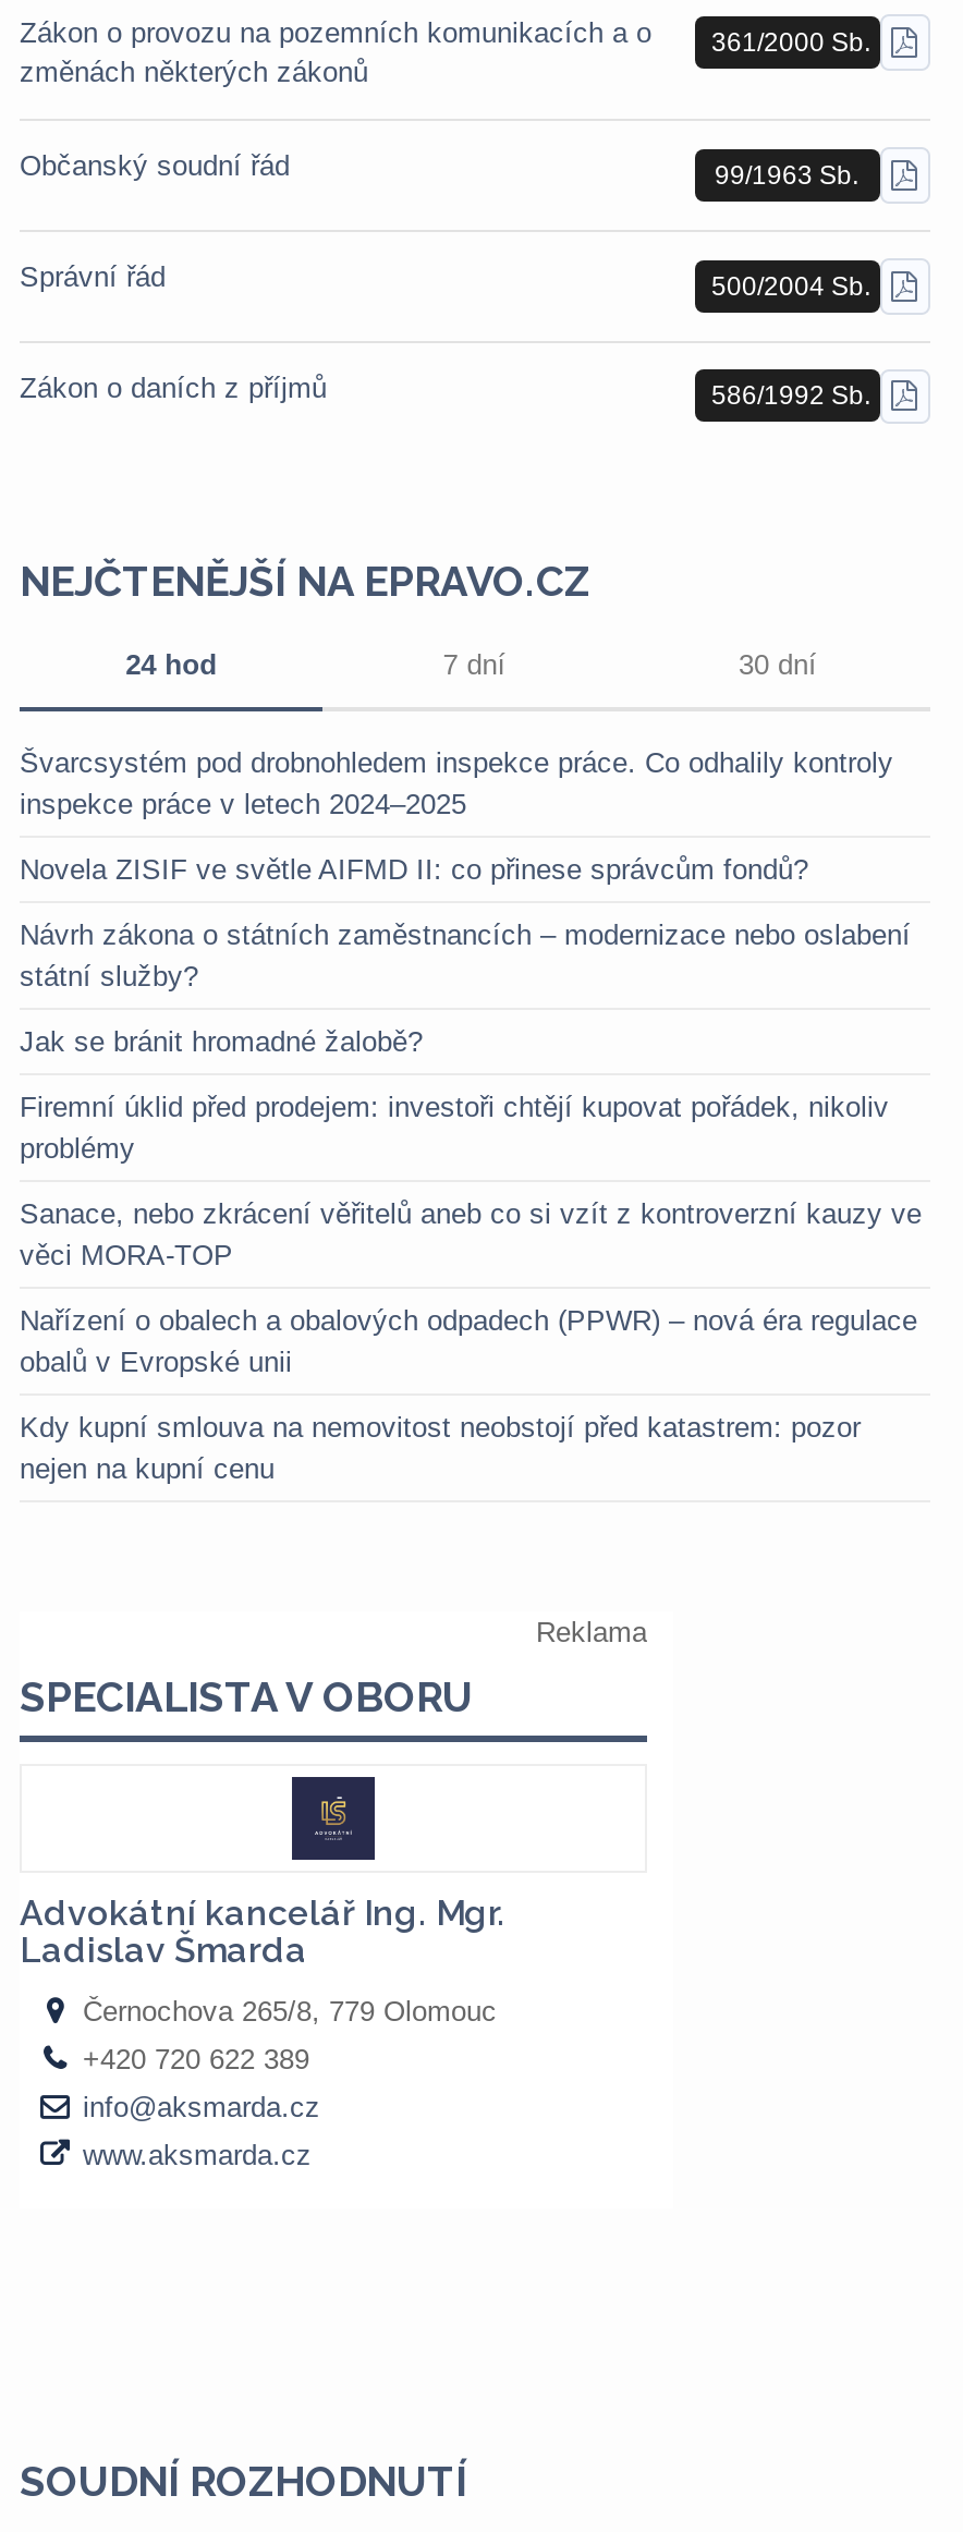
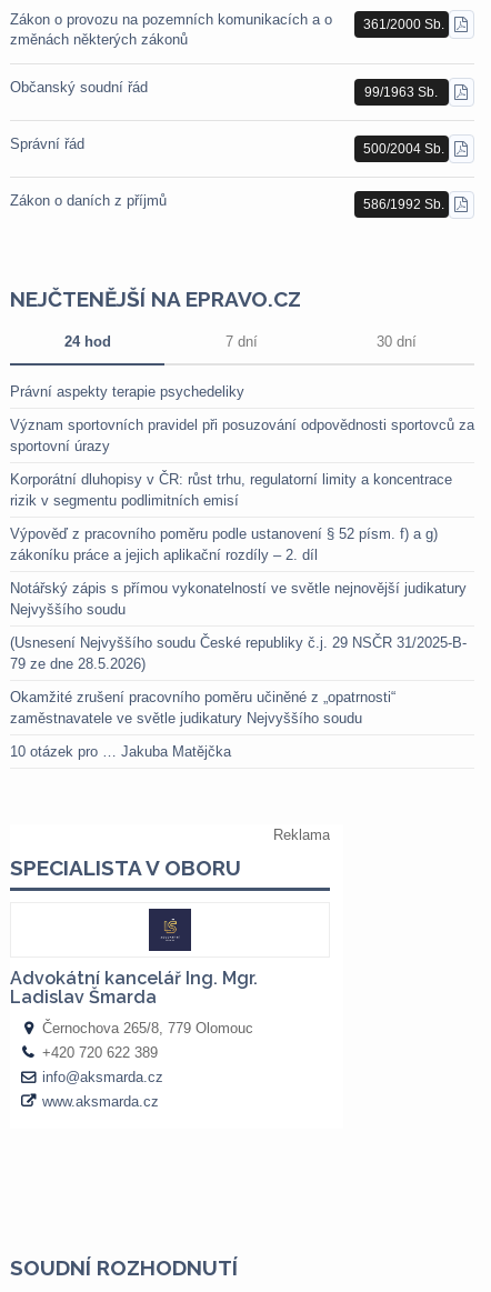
- Švarcsystém pod drobnohledem inspekce práce. Co odhalily kontroly
- inspekce práce v letech 2024–2025
+ Právní aspekty terapie psychedeliky

- Novela ZISIF ve světle AIFMD II: co přinese správcům fondů?
+ Význam sportovních pravidel při posuzování odpovědnosti sportovců za
+ sportovní úrazy

- Návrh zákona o státních zaměstnancích – modernizace nebo oslabení
- státní služby?
+ Korporátní dluhopisy v ČR: růst trhu, regulatorní limity a koncentrace
+ rizik v segmentu podlimitních emisí

- Jak se bránit hromadné žalobě?
+ Výpověď z pracovního poměru podle ustanovení § 52 písm. f) a g)
+ zákoníku práce a jejich aplikační rozdíly – 2. díl

- Firemní úklid před prodejem: investoři chtějí kupovat pořádek, nikoliv
- problémy
+ Notářský zápis s přímou vykonatelností ve světle nejnovější judikatury
+ Nejvyššího soudu

- Sanace, nebo zkrácení věřitelů aneb co si vzít z kontroverzní kauzy ve
- věci MORA-TOP
+ (Usnesení Nejvyššího soudu České republiky č.j. 29 NSČR 31/2025-B-
+ 79 ze dne 28.5.2026)

- Nařízení o obalech a obalových odpadech (PPWR) – nová éra regulace
- obalů v Evropské unii
+ Okamžité zrušení pracovního poměru učiněné z „opatrnosti“
+ zaměstnavatele ve světle judikatury Nejvyššího soudu

- Kdy kupní smlouva na nemovitost neobstojí před katastrem: pozor
- nejen na kupní cenu
+ 10 otázek pro … Jakuba Matějčka
